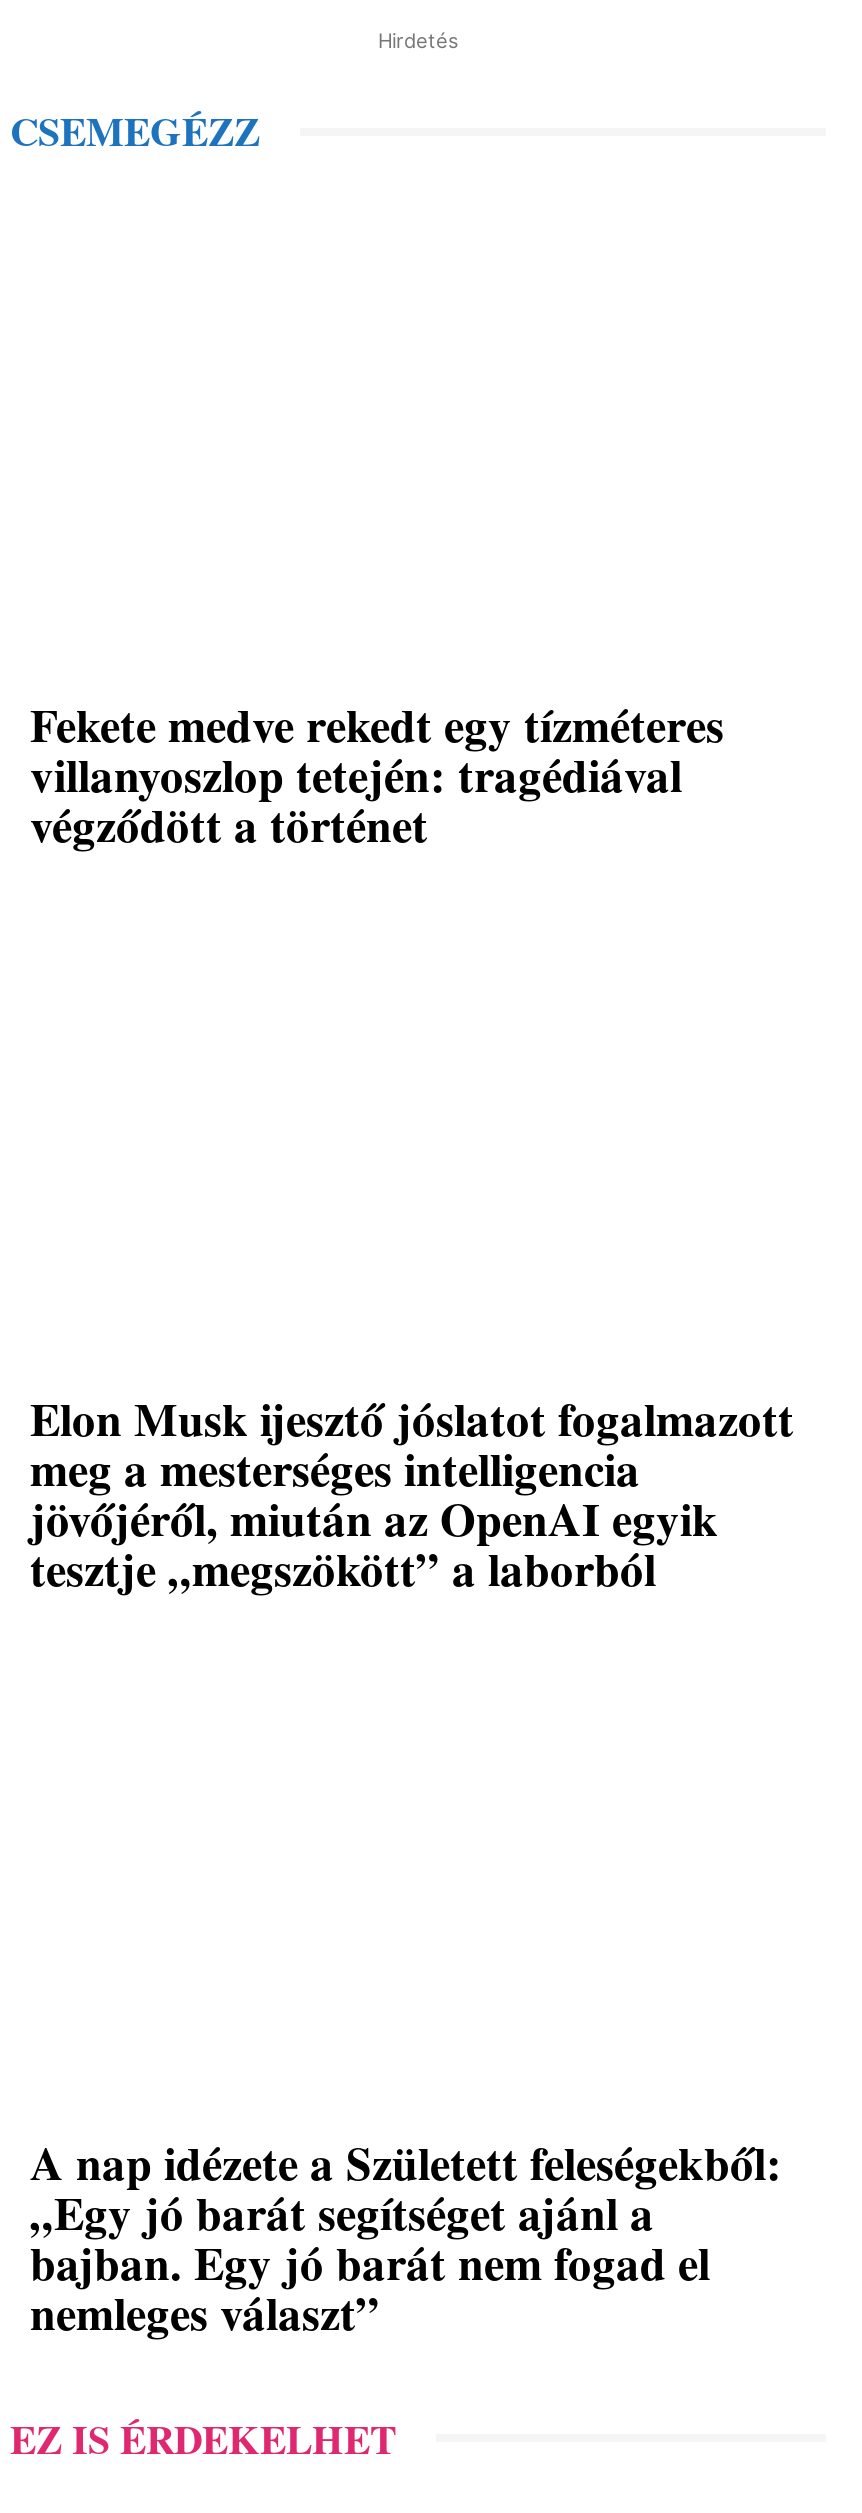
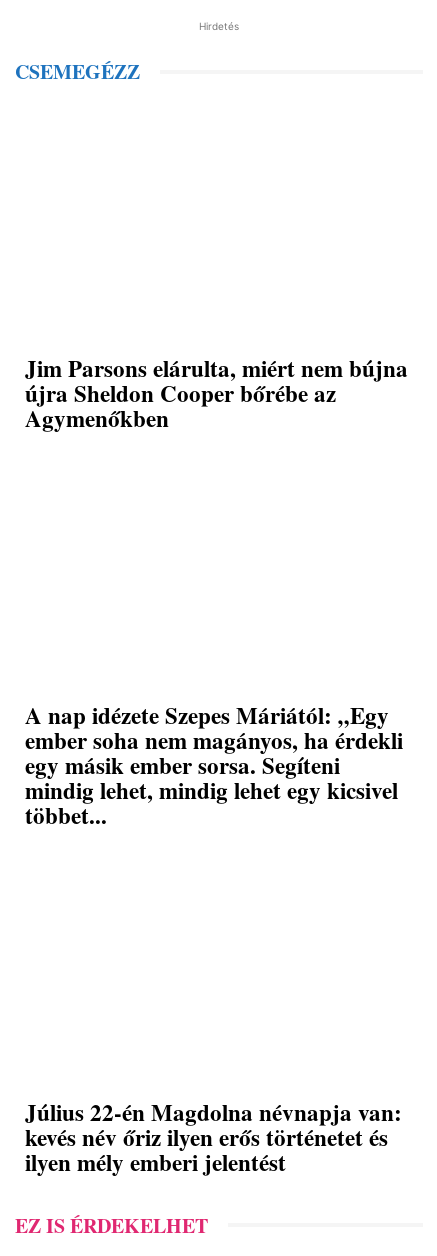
- Fekete medve rekedt egy tízméteres
- villanyoszlop tetején: tragédiával
- végződött a történet
+ Jim Parsons elárulta, miért nem bújna
+ újra Sheldon Cooper bőrébe az
+ Agymenőkben

- Elon Musk ijesztő jóslatot fogalmazott
- meg a mesterséges intelligencia
- jövőjéről, miután az OpenAI egyik
- tesztje „megszökött” a laborból
+ A nap idézete Szepes Máriától: „Egy
+ ember soha nem magányos, ha érdekli
+ egy másik ember sorsa. Segíteni
+ mindig lehet, mindig lehet egy kicsivel
+ többet...

- A nap idézete a Született feleségekből:
- „Egy jó barát segítséget ajánl a
- bajban. Egy jó barát nem fogad el
- nemleges választ”
+ Július 22-én Magdolna névnapja van:
+ kevés név őriz ilyen erős történetet és
+ ilyen mély emberi jelentést
